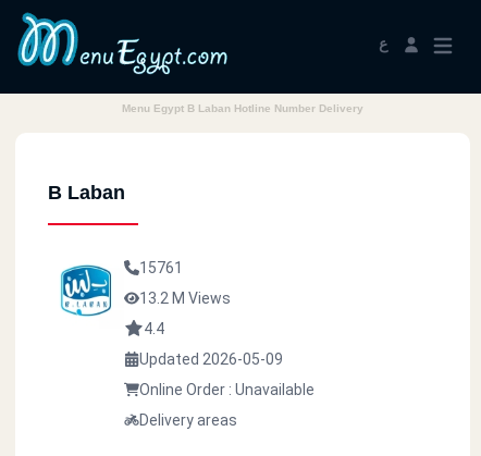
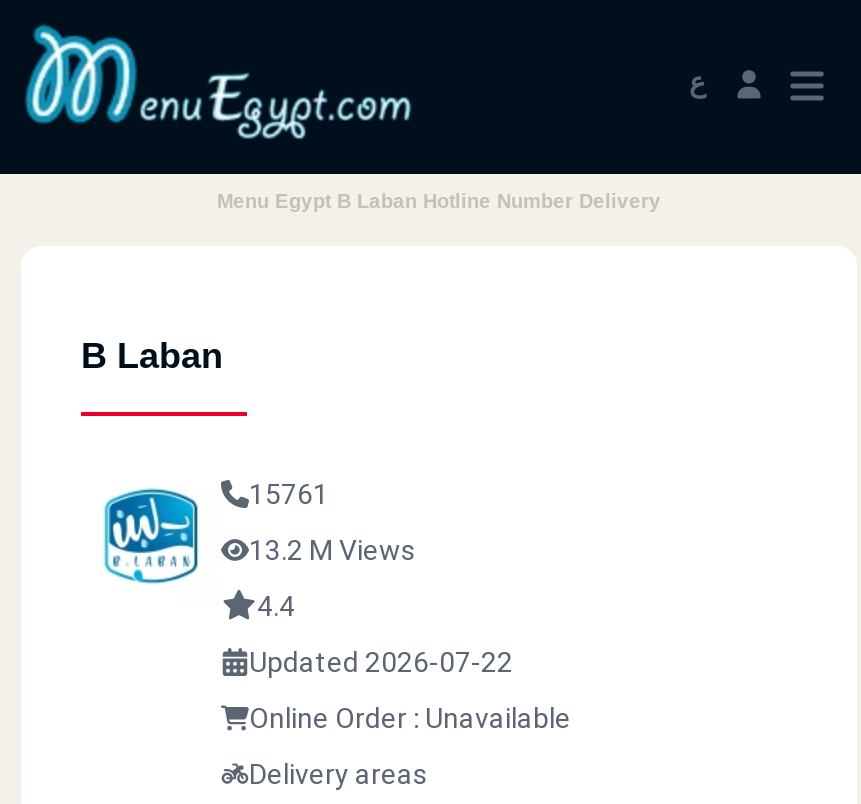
- Updated 2026-05-09
+ Updated 2026-07-22
